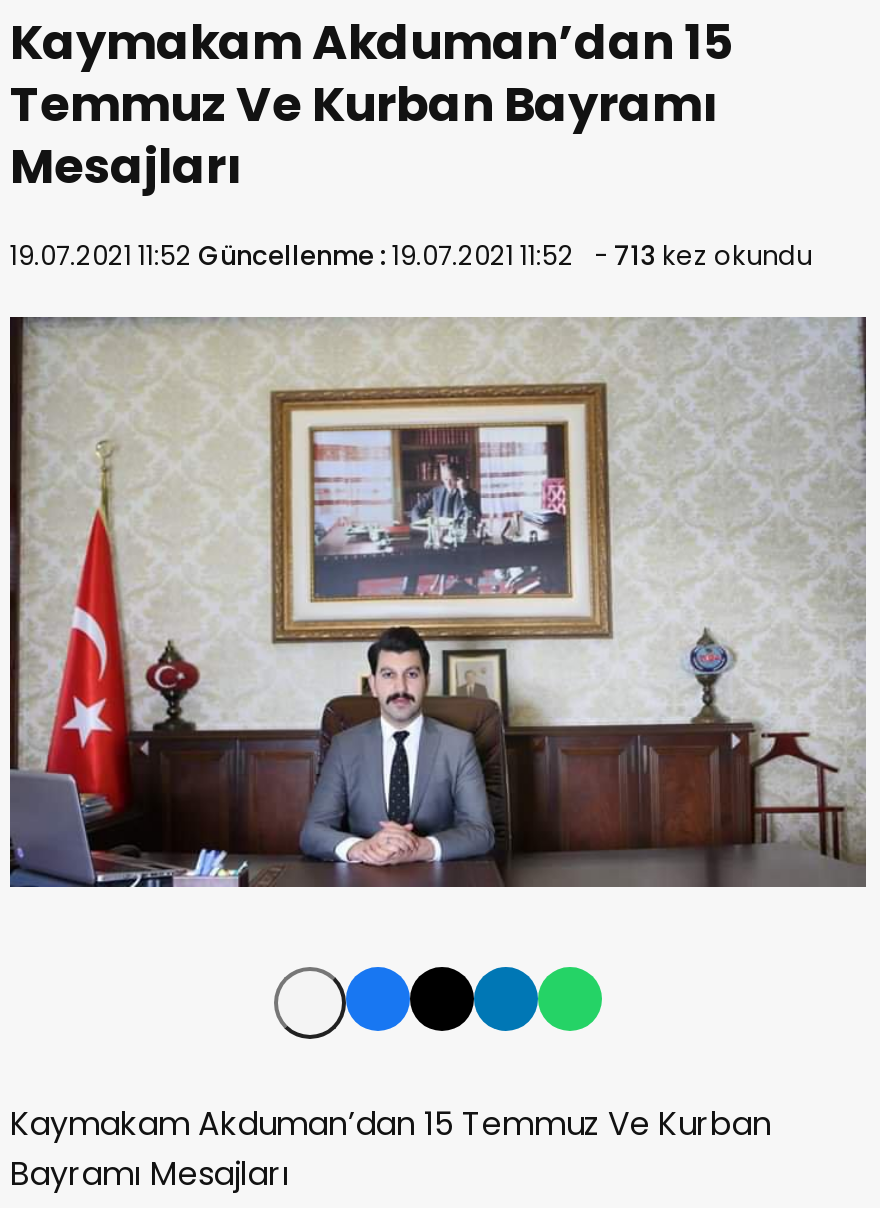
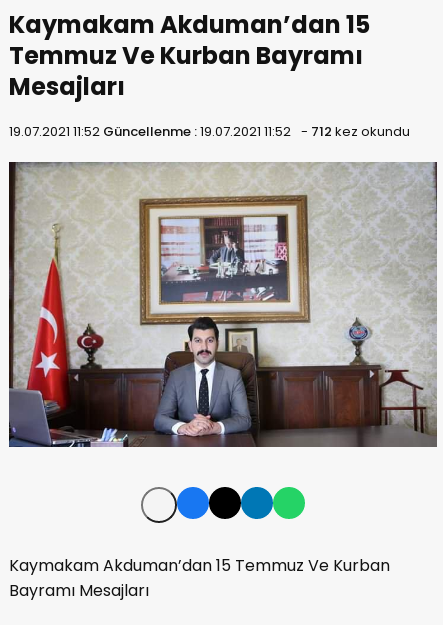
- 19.07.2021 11:52 Güncellenme : 19.07.2021 11:52 - 713 kez okundu
+ 19.07.2021 11:52 Güncellenme : 19.07.2021 11:52 - 712 kez okundu
